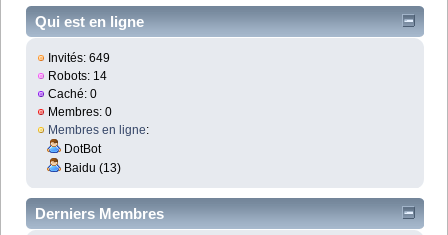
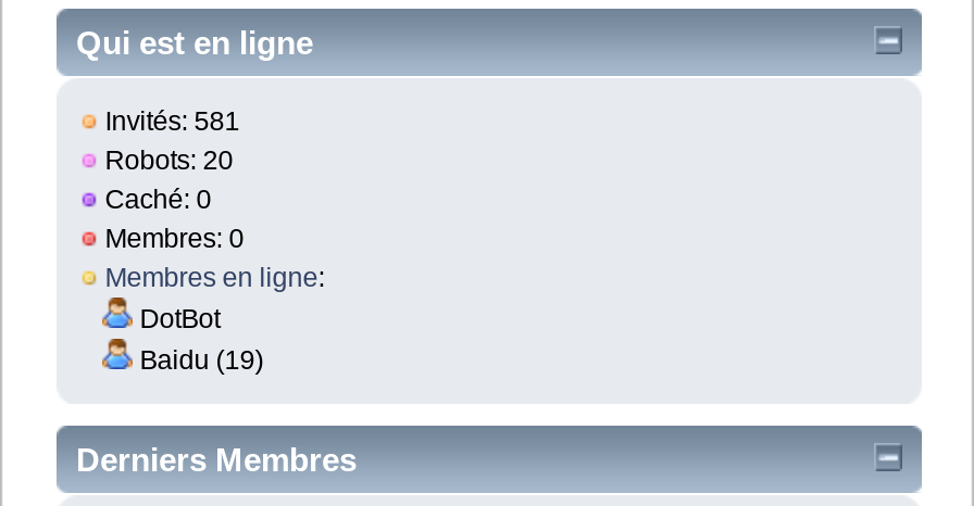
- Invités: 649
+ Invités: 581

- Robots: 14
+ Robots: 20

- Baidu (13)
+ Baidu (19)
